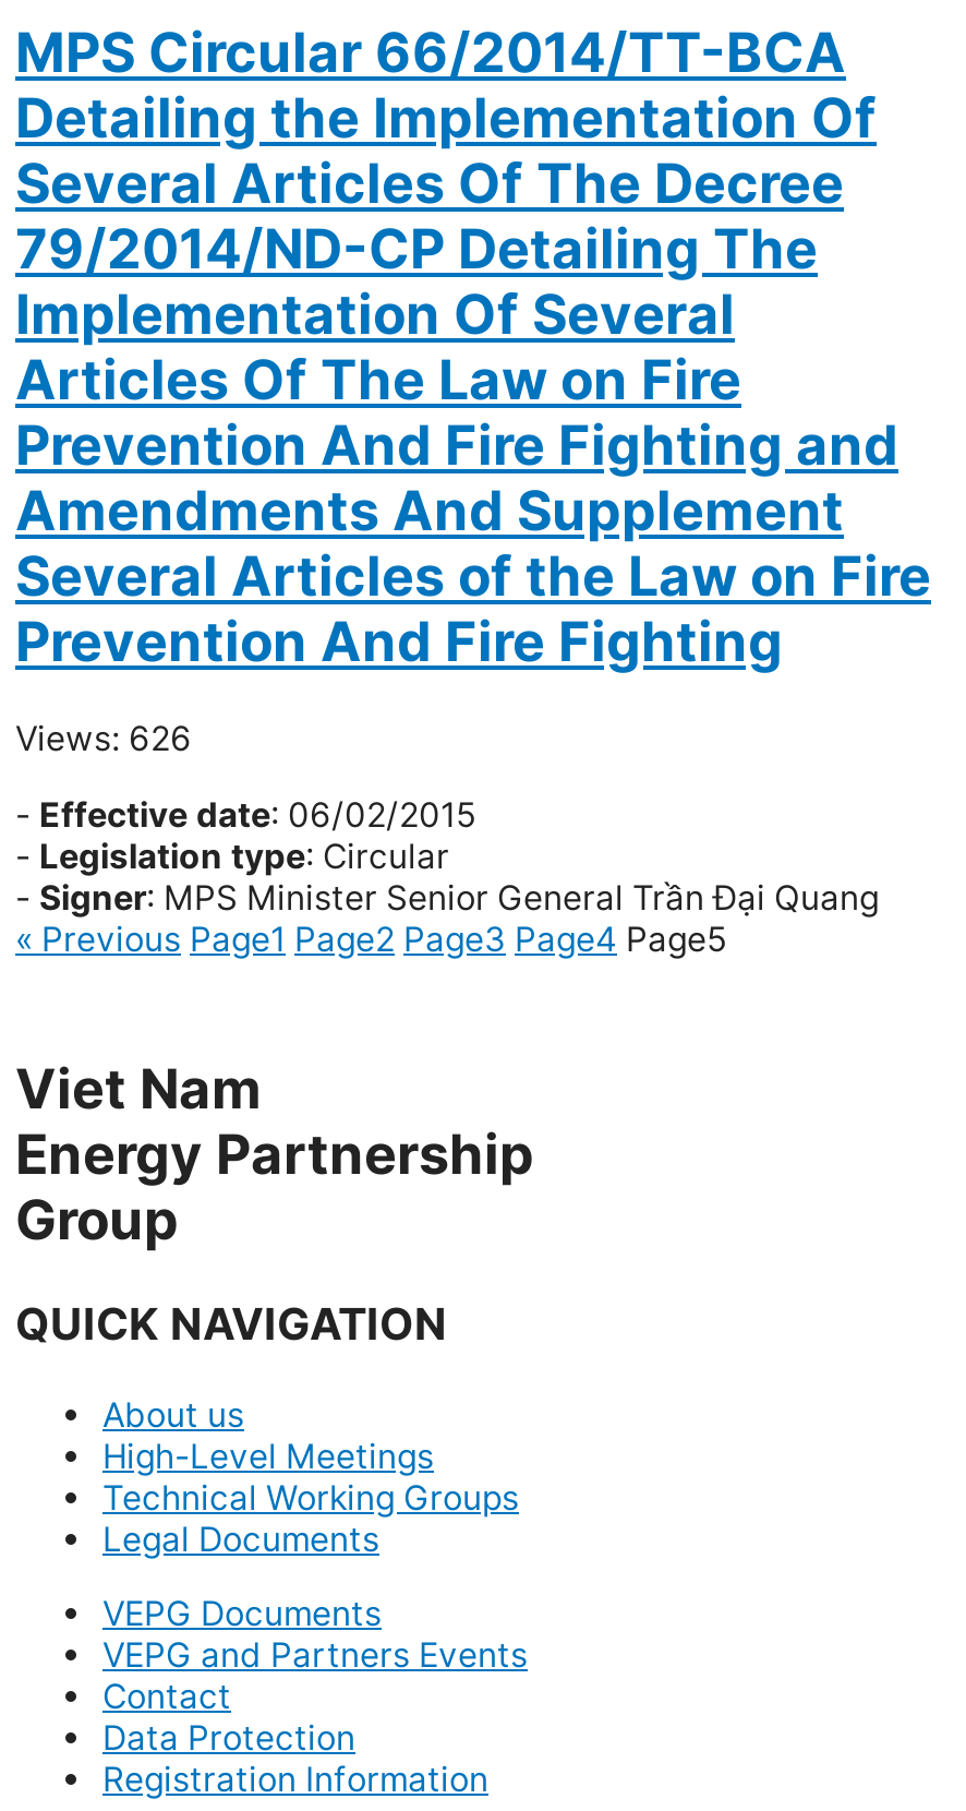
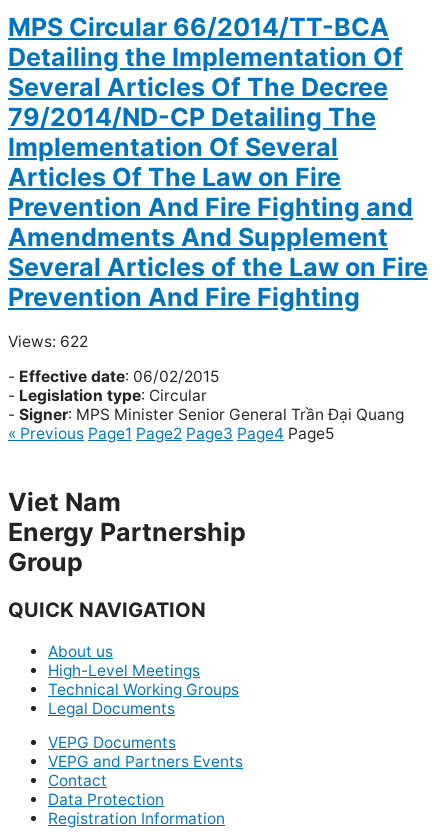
- Views: 626
+ Views: 622
